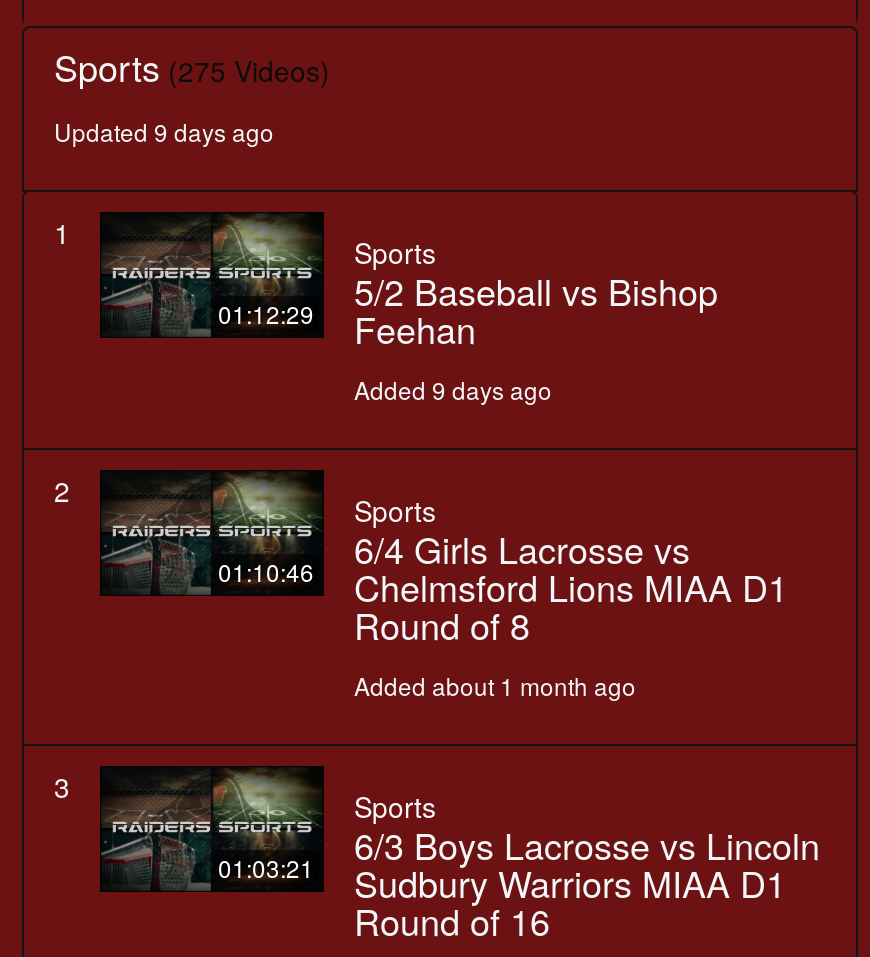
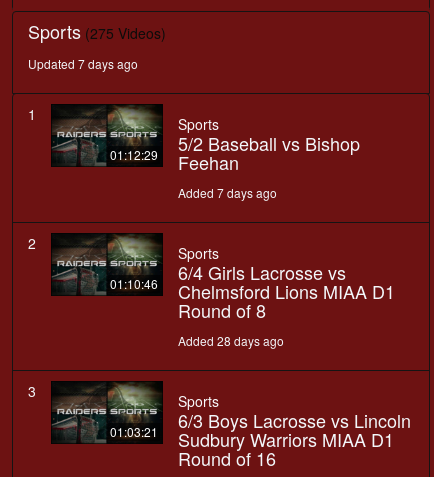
- Updated 9 days ago
+ Updated 7 days ago

- Added 9 days ago
+ Added 7 days ago

- Added about 1 month ago
+ Added 28 days ago
